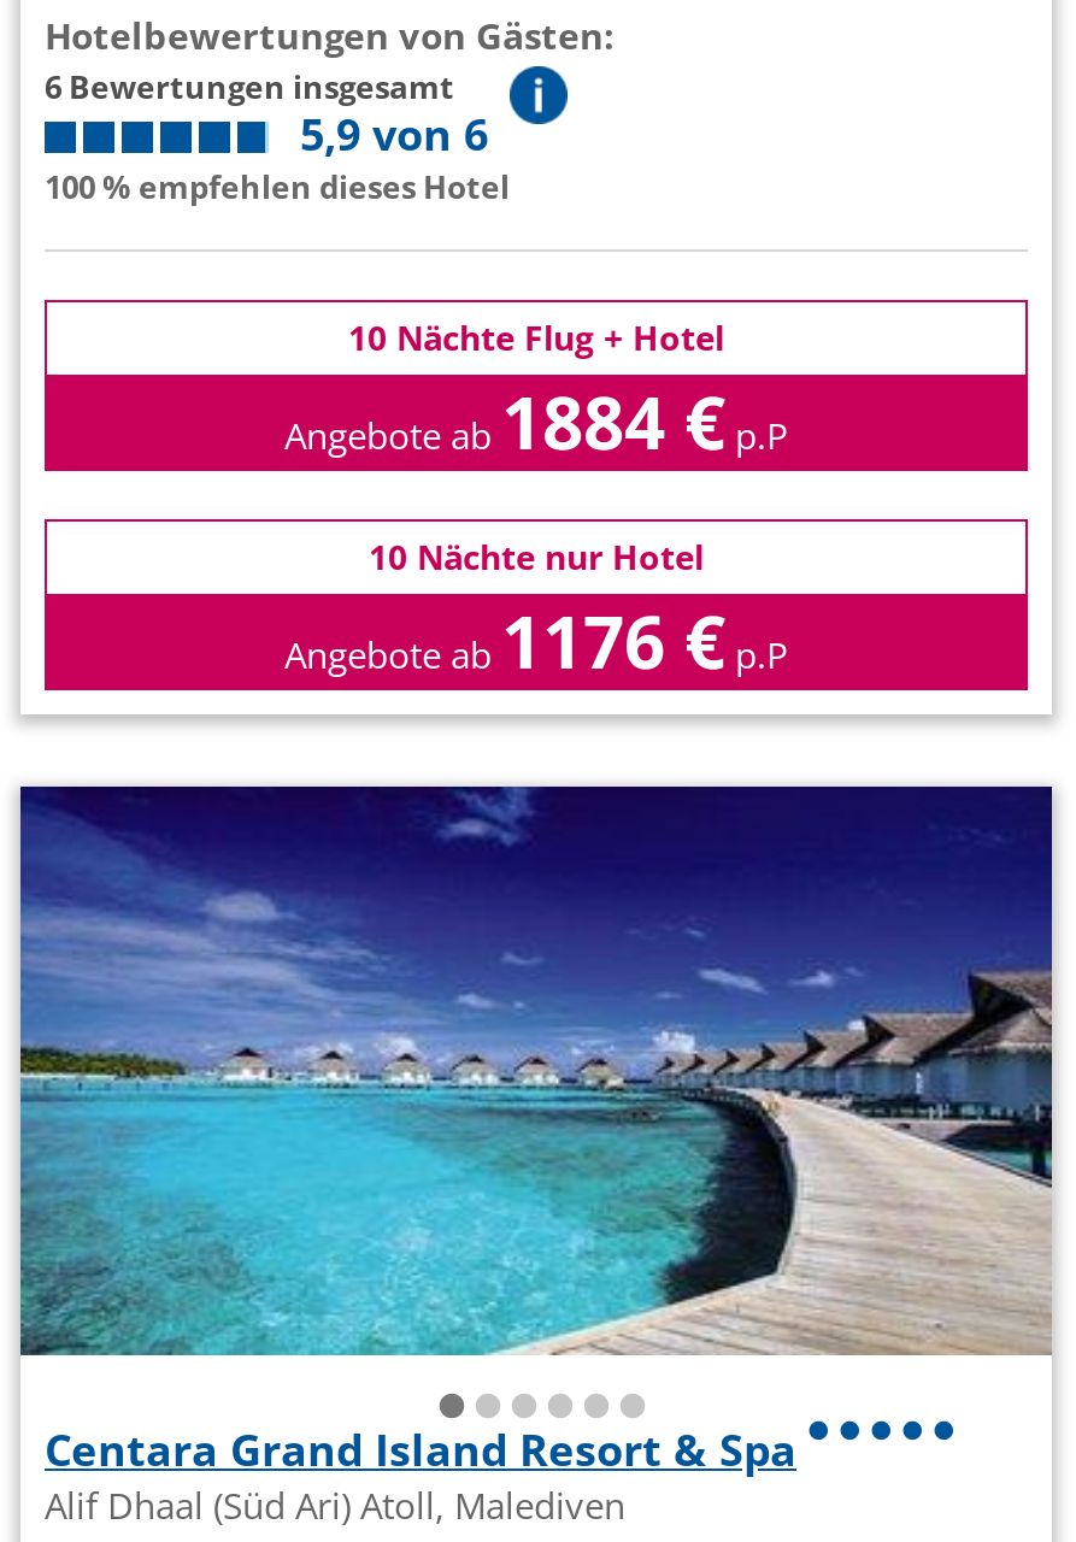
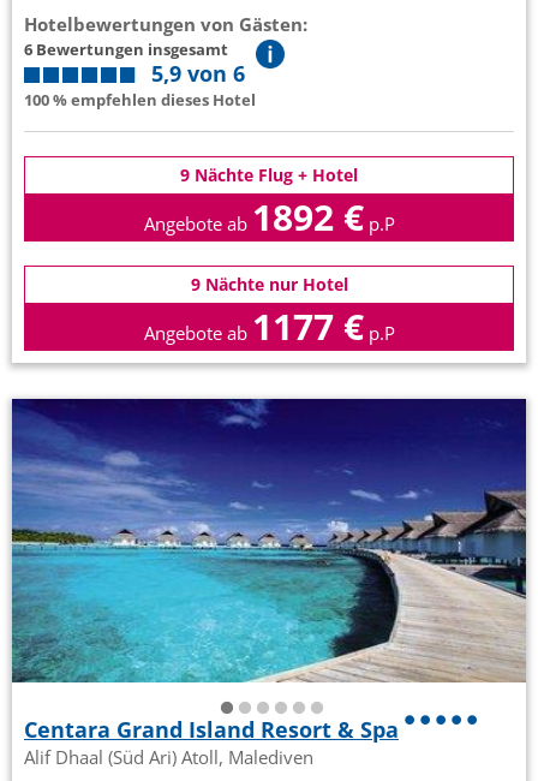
- 10 Nächte Flug + Hotel
+ 9 Nächte Flug + Hotel

- Angebote ab1884 €p.P
+ Angebote ab1892 €p.P

- 10 Nächte nur Hotel
+ 9 Nächte nur Hotel

- Angebote ab1176 €p.P
+ Angebote ab1177 €p.P
